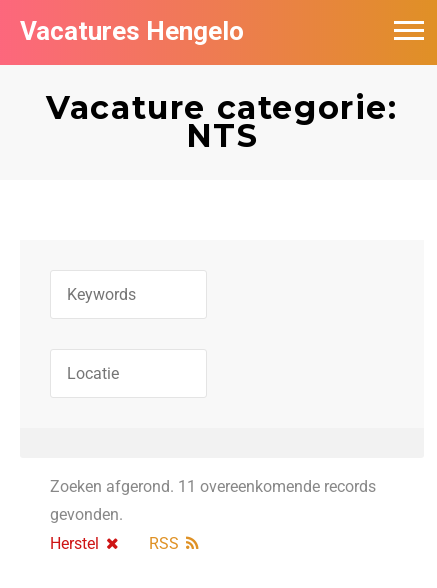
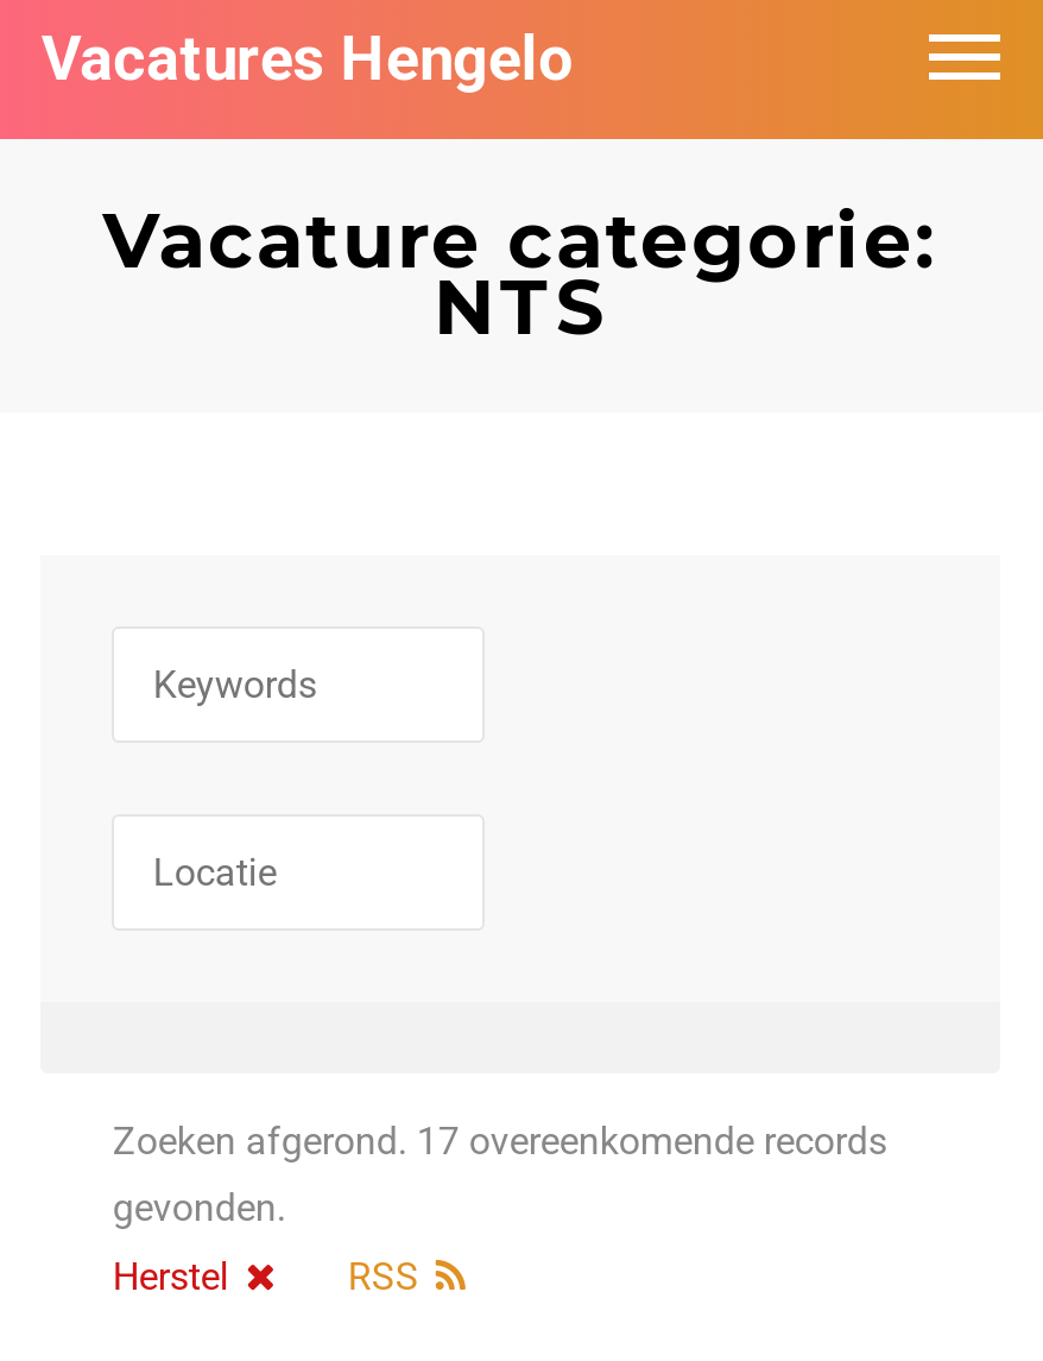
- Zoeken afgerond. 11 overeenkomende records
+ Zoeken afgerond. 17 overeenkomende records
